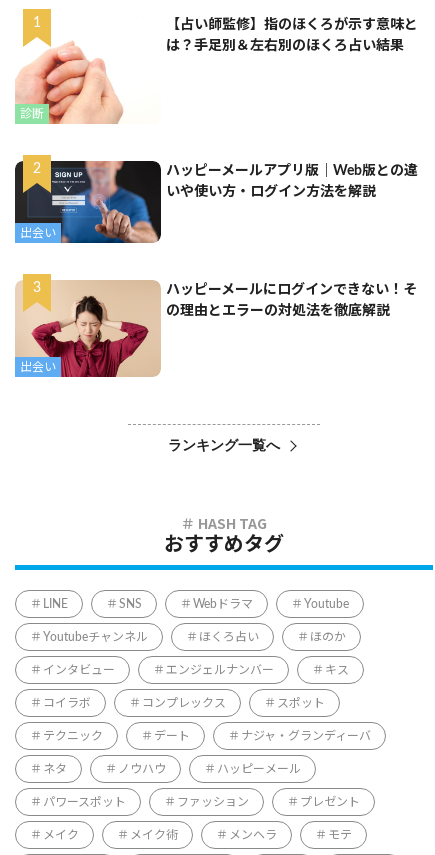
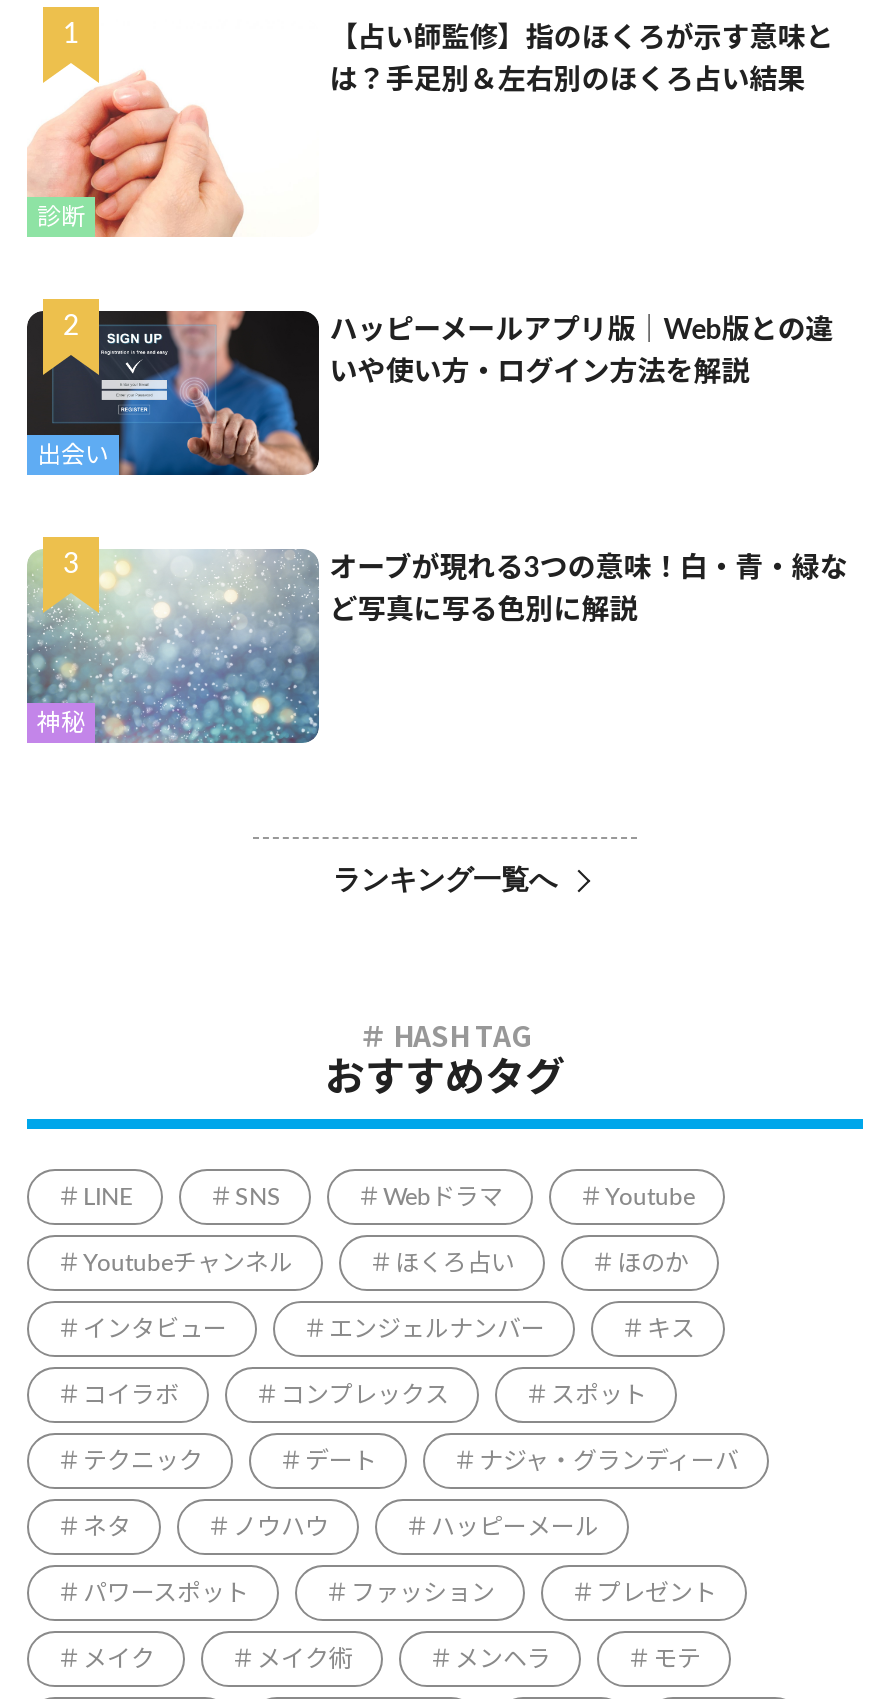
- [image]
- 出会い
+ [image]
+ 神秘

- ハッピーメールにログインできない！そ
+ オーブが現れる3つの意味！白・青・緑な

- の理由とエラーの対処法を徹底解説
+ ど写真に写る色別に解説
